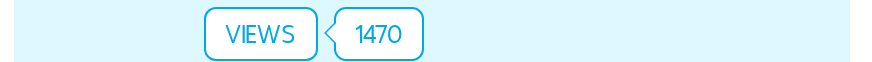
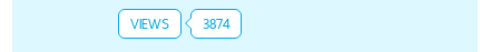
- VIEWS 1470
+ VIEWS 3874
